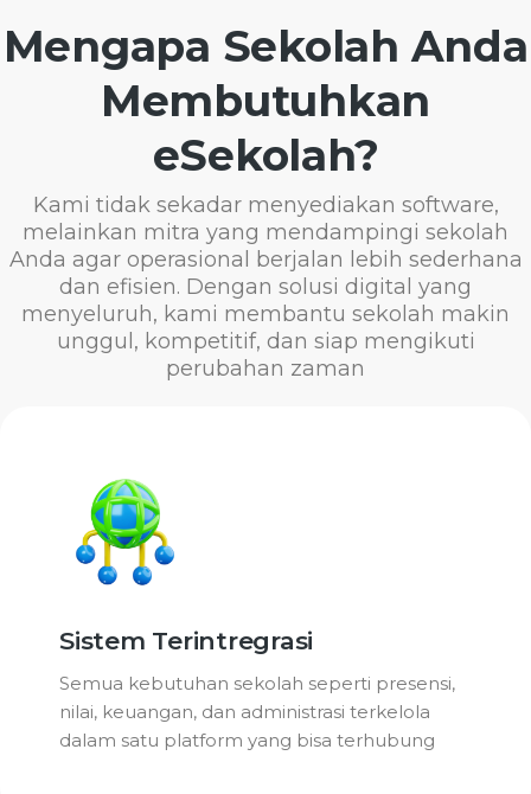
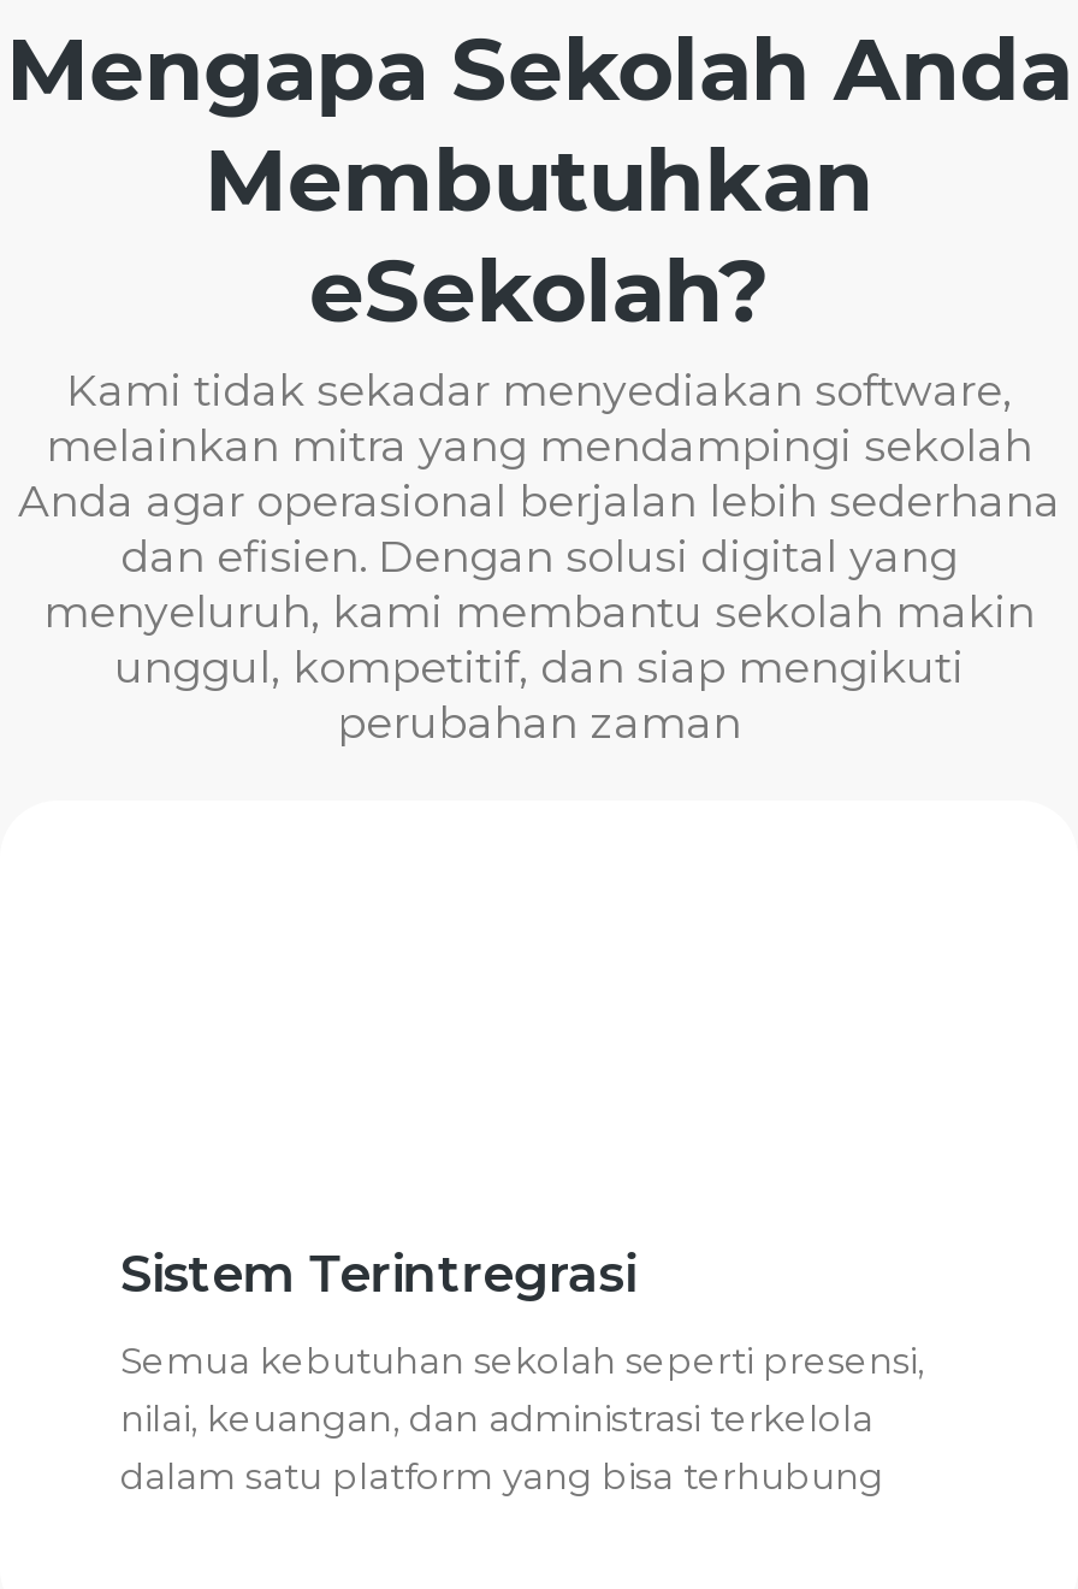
- [image]
